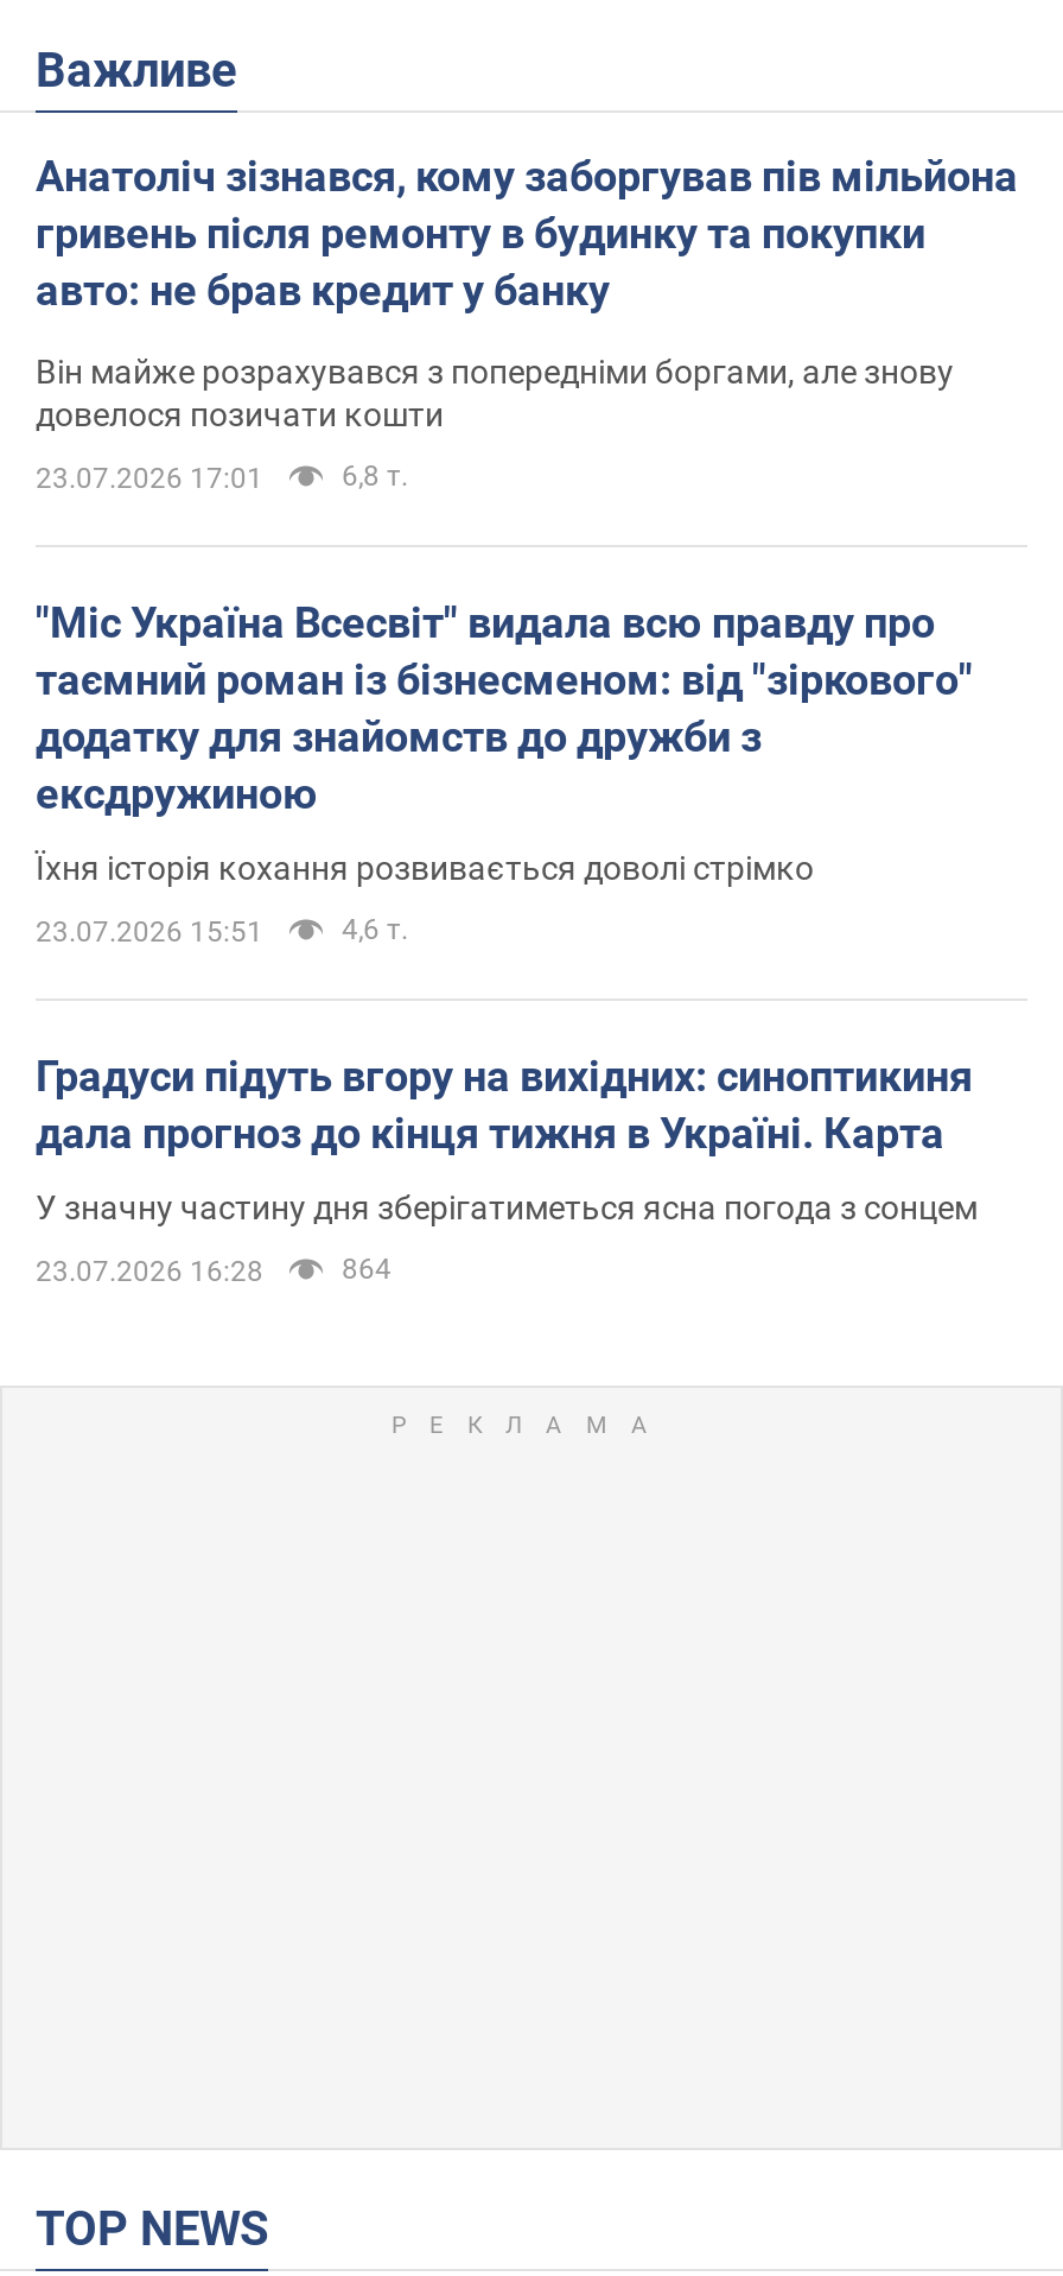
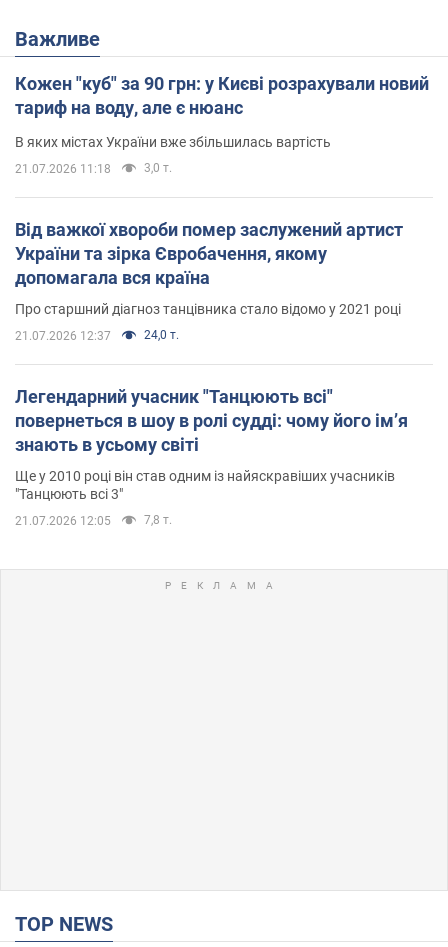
- Анатоліч зізнався, кому заборгував пів мільйона
- гривень після ремонту в будинку та покупки
- авто: не брав кредит у банку
+ Кожен "куб" за 90 грн: у Києві розрахували новий
+ тариф на воду, але є нюанс

- Він майже розрахувався з попередніми боргами, але знову
- довелося позичати кошти
+ В яких містах України вже збільшилась вартість

- 23.07.2026 17:01
- 6,8 т.
+ 21.07.2026 11:18
+ 3,0 т.

- "Міс Україна Всесвіт" видала всю правду про
- таємний роман із бізнесменом: від "зіркового"
- додатку для знайомств до дружби з
- ексдружиною
+ Від важкої хвороби помер заслужений артист
+ України та зірка Євробачення, якому
+ допомагала вся країна

- Їхня історія кохання розвивається доволі стрімко
+ Про старшний діагноз танцівника стало відомо у 2021 році

- 23.07.2026 15:51
- 4,6 т.
+ 21.07.2026 12:37
+ 24,0 т.

- Градуси підуть вгору на вихідних: синоптикиня
- дала прогноз до кінця тижня в Україні. Карта
+ Легендарний учасник "Танцюють всі"
+ повернеться в шоу в ролі судді: чому його імʼя
+ знають в усьому світі

- У значну частину дня зберігатиметься ясна погода з сонцем
+ Ще у 2010 році він став одним із найяскравіших учасників
+ "Танцюють всі 3"

- 23.07.2026 16:28
- 864
+ 21.07.2026 12:05
+ 7,8 т.
